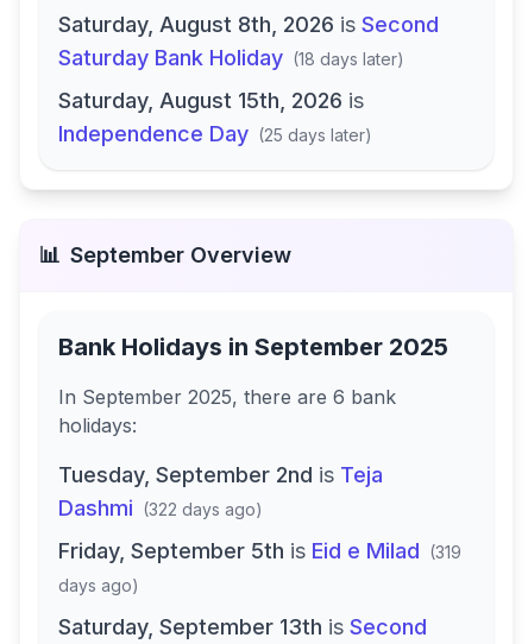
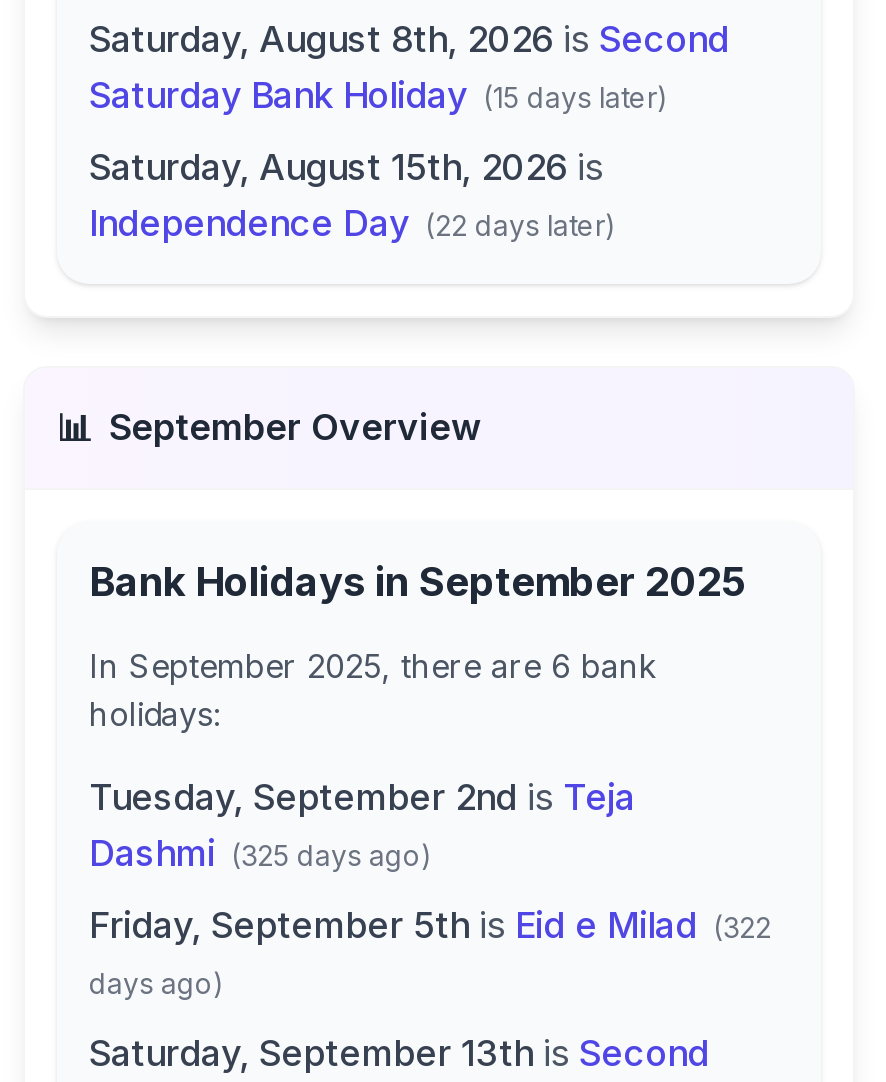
- Saturday Bank Holiday (18 days later)
+ Saturday Bank Holiday (15 days later)

- Independence Day (25 days later)
+ Independence Day (22 days later)

- Dashmi (322 days ago)
+ Dashmi (325 days ago)

- Friday, September 5th is Eid e Milad (319
+ Friday, September 5th is Eid e Milad (322
